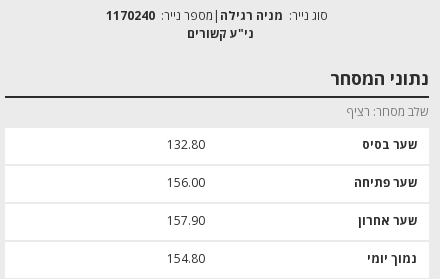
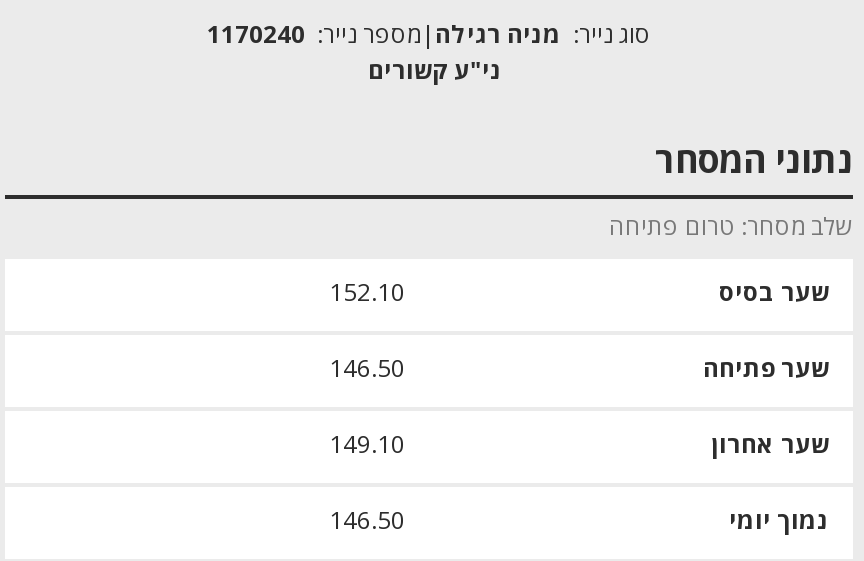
- שלב מסחר רציף
+ שלב מסחר טרום פתיחה

- 132.80
+ 152.10

- 156.00
+ 146.50

- 157.90
+ 149.10

- 154.80
+ 146.50
